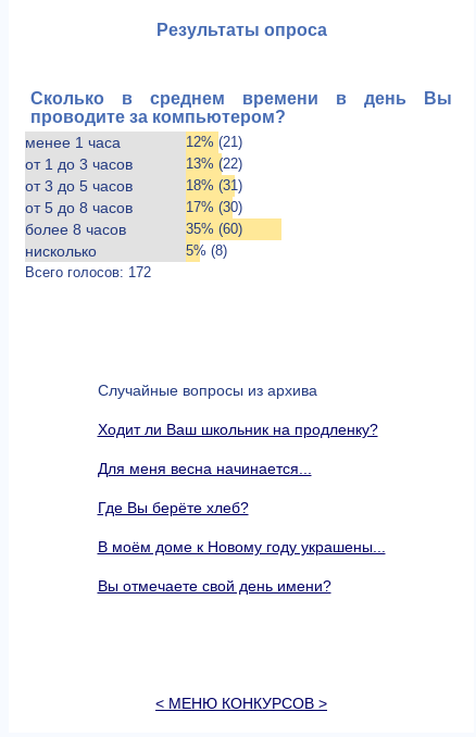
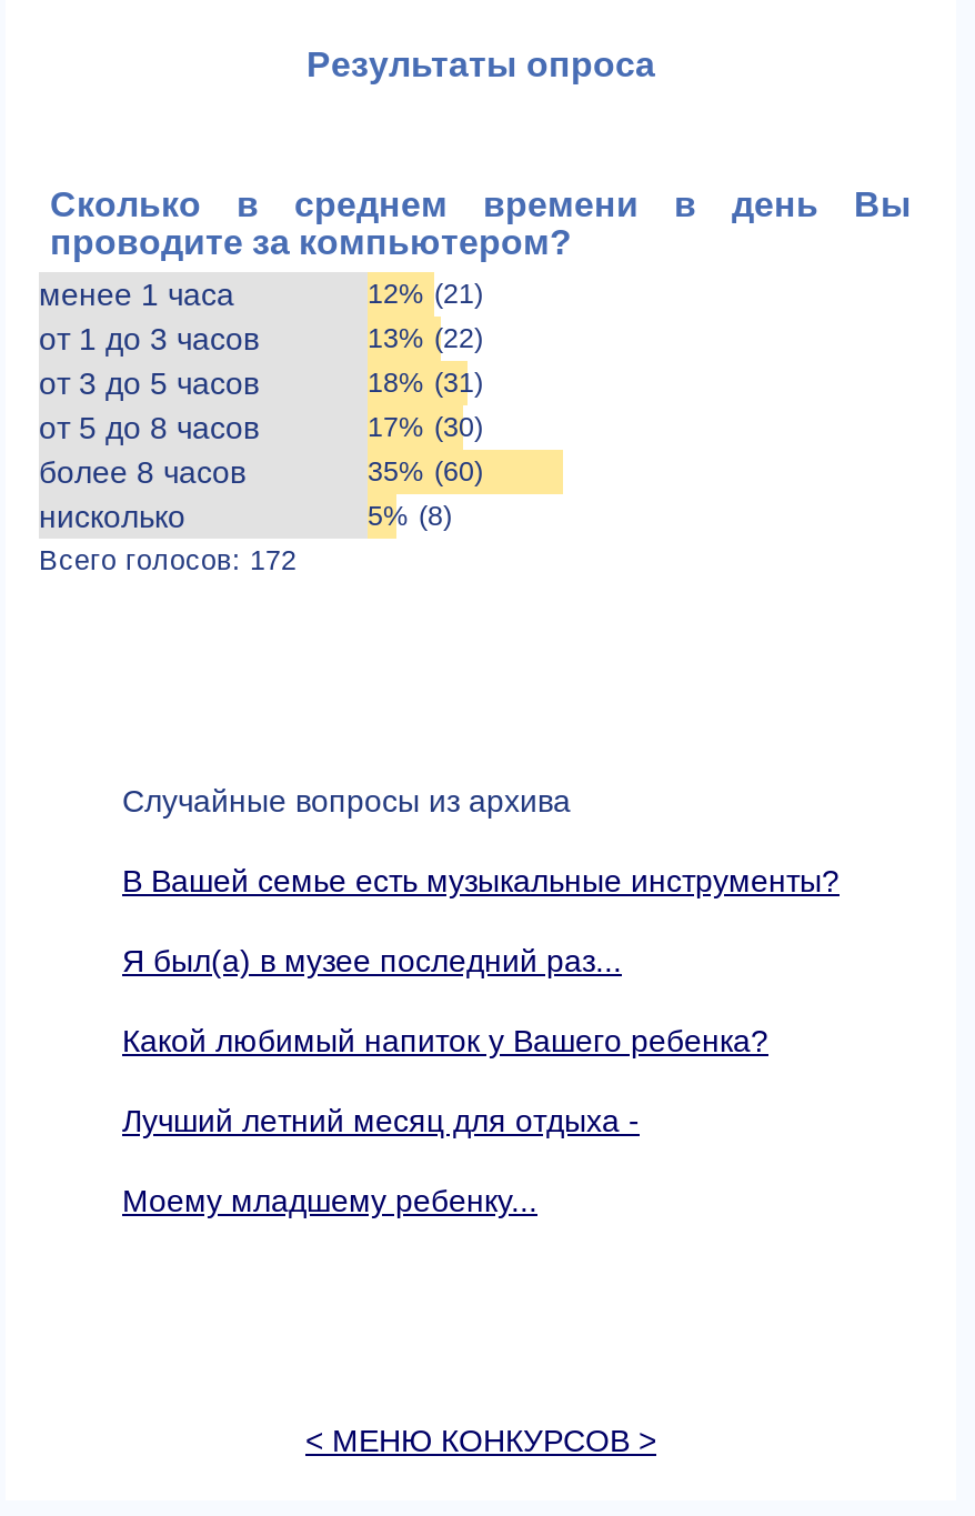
- Ходит ли Ваш школьник на продленку?
+ В Вашей семье есть музыкальные инструменты?

- Для меня весна начинается...
+ Я был(а) в музее последний раз...

- Где Вы берёте хлеб?
+ Какой любимый напиток у Вашего ребенка?

- В моём доме к Новому году украшены...
+ Лучший летний месяц для отдыха -

- Вы отмечаете свой день имени?
+ Моему младшему ребенку...
